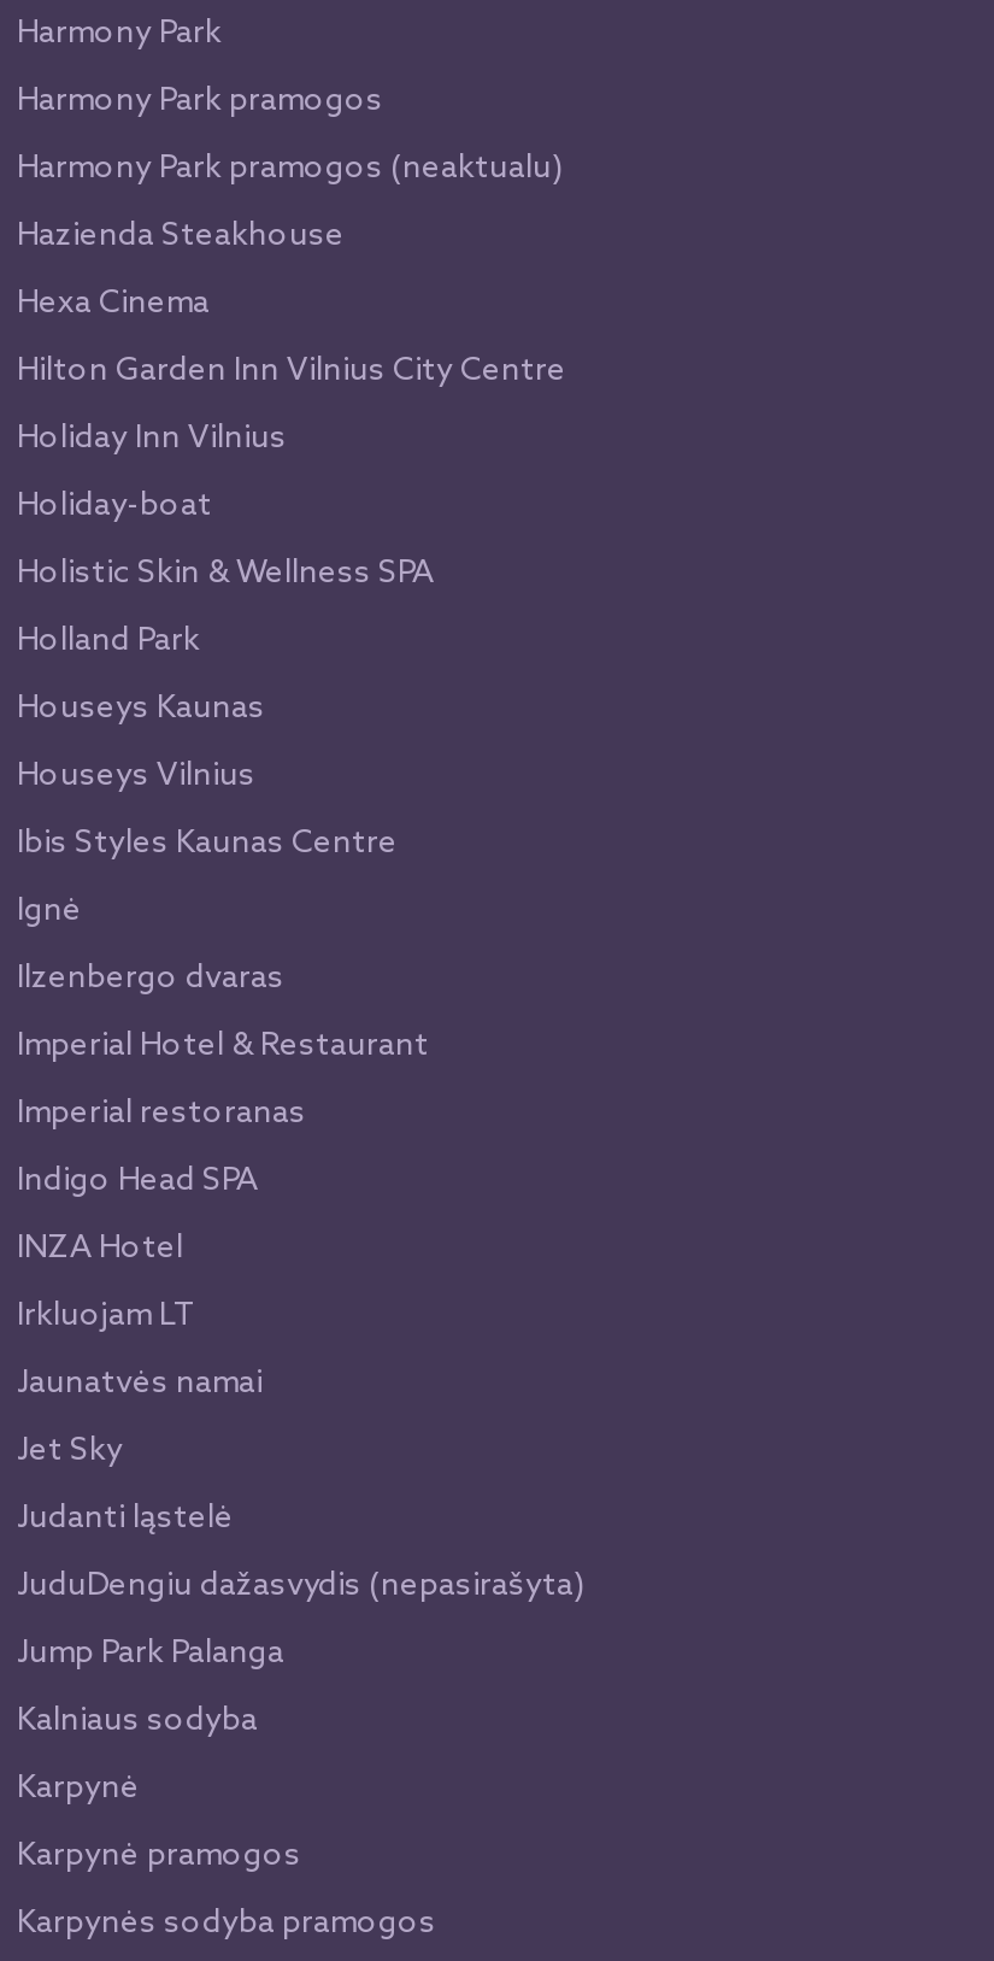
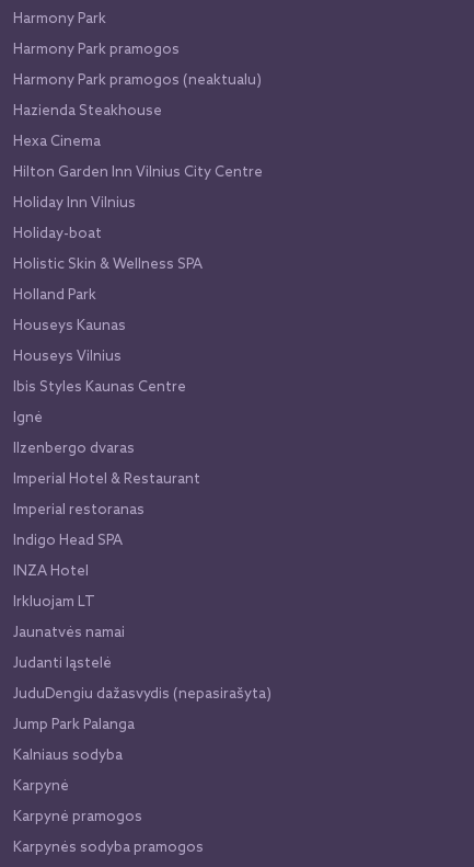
- Jet Sky
